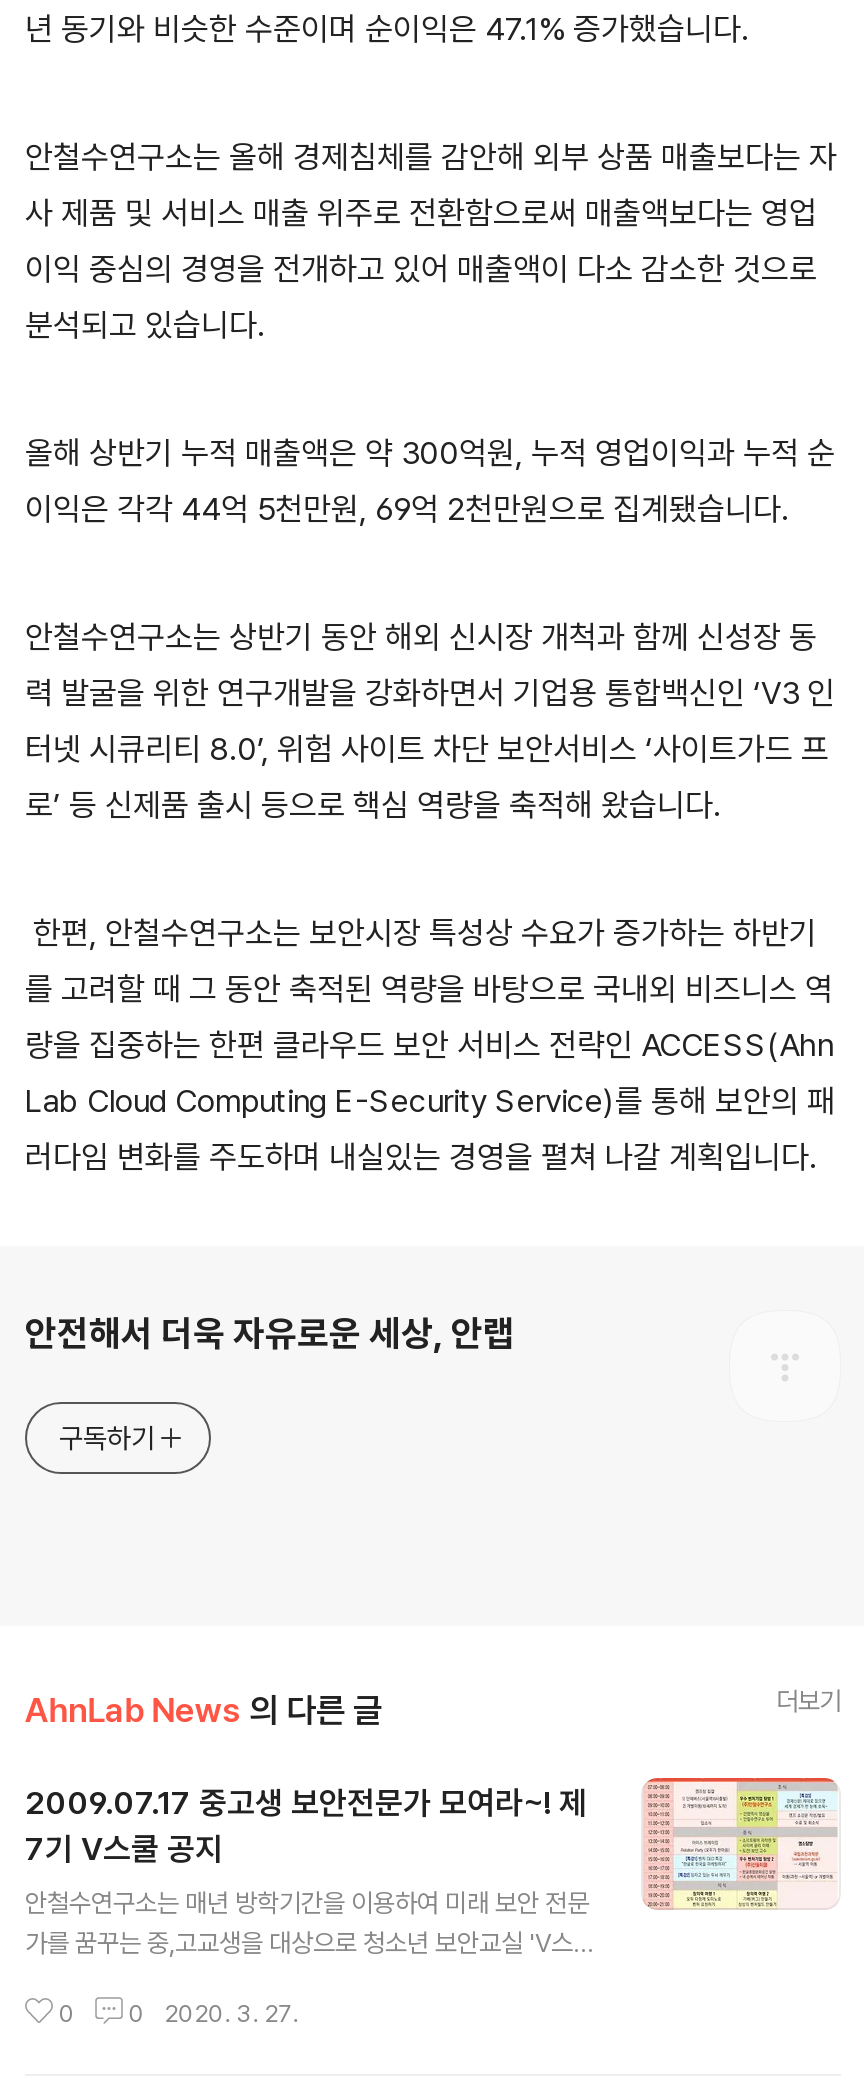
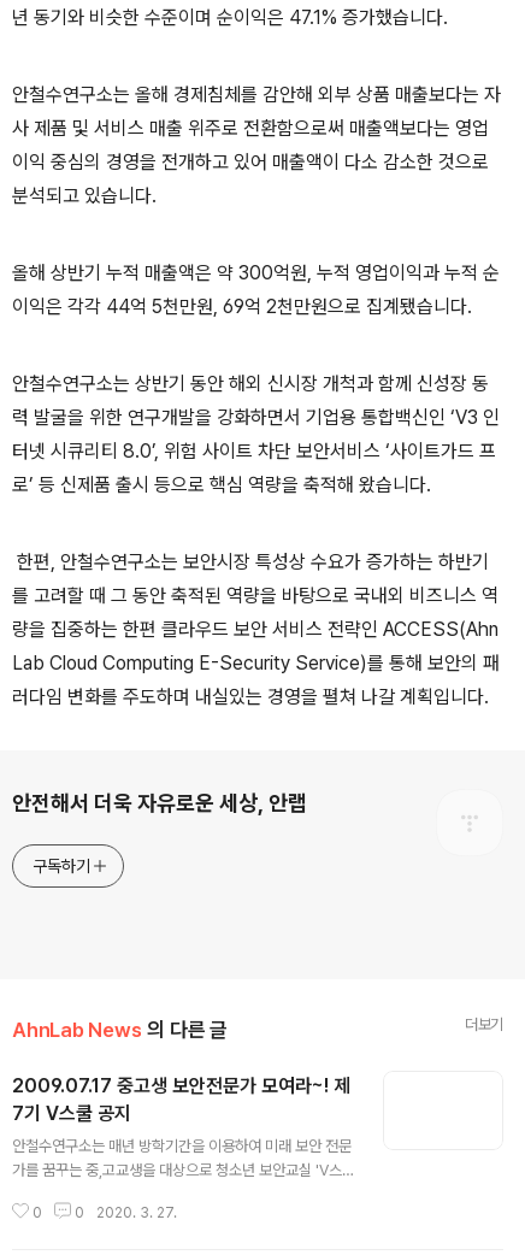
- [image]
